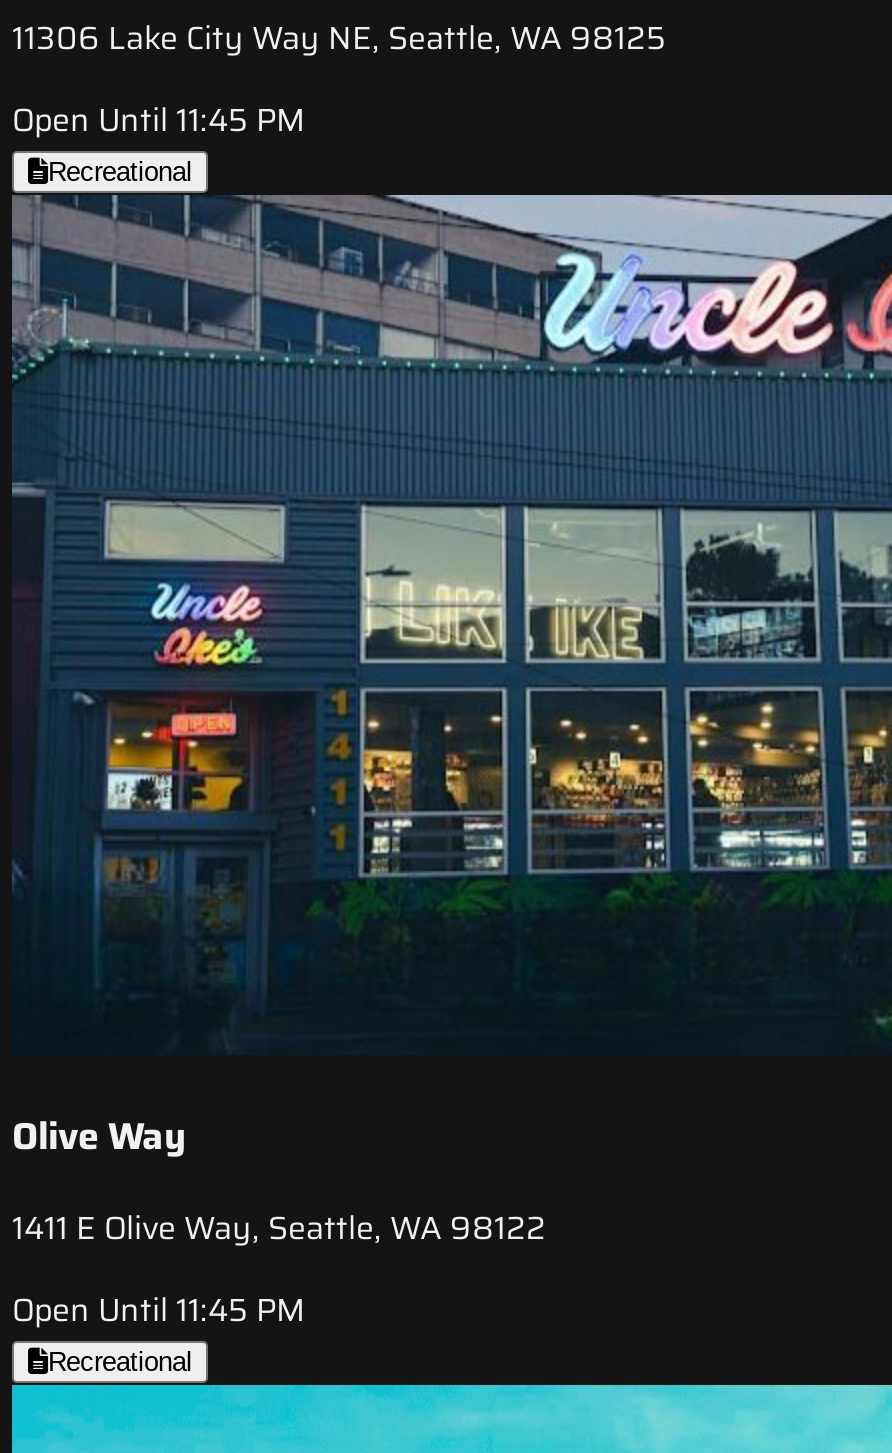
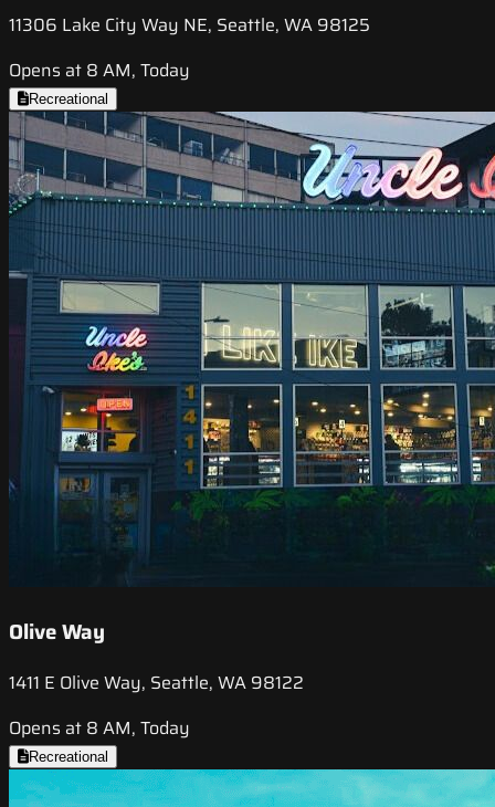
- Open Until 11:45 PM
+ Opens at 8 AM, Today

- Open Until 11:45 PM
+ Opens at 8 AM, Today
